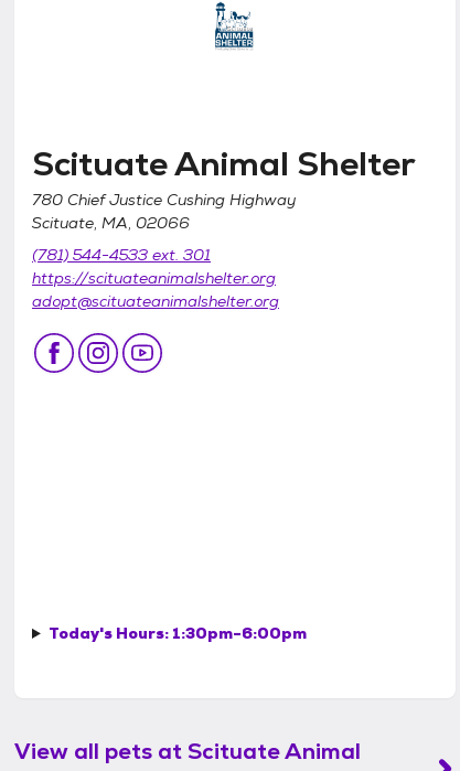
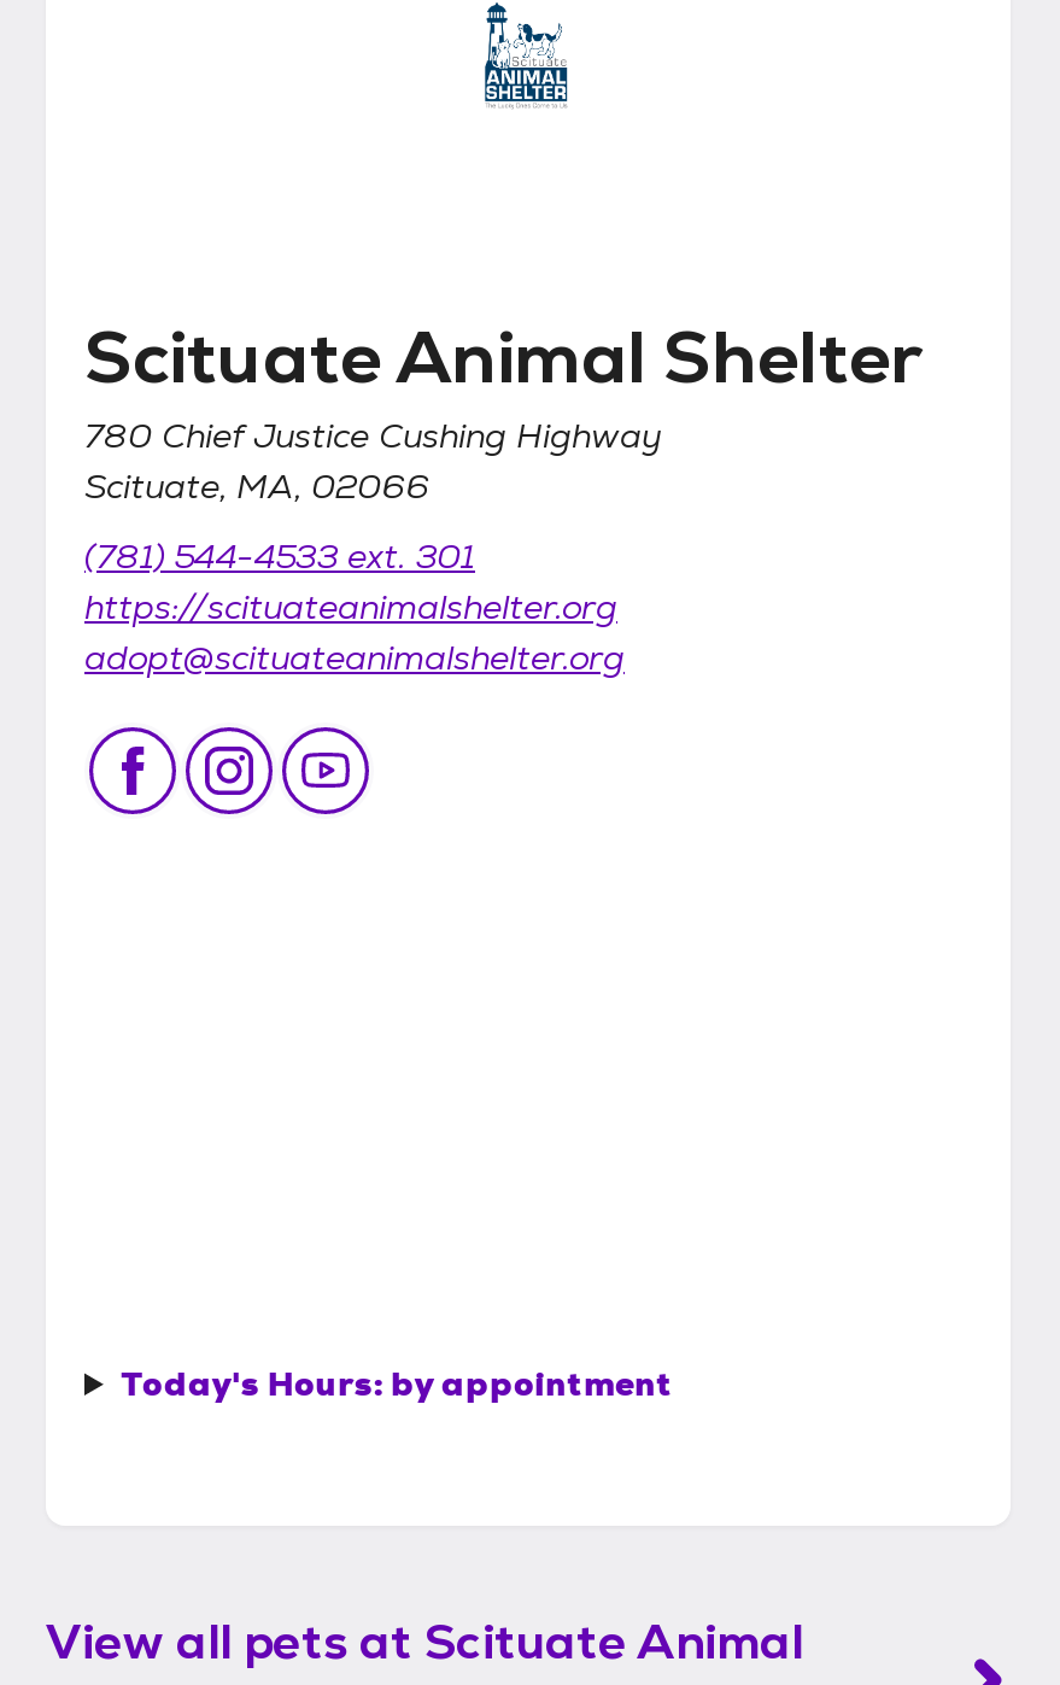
- Today's Hours: 1:30pm-6:00pm
+ Today's Hours: by appointment
